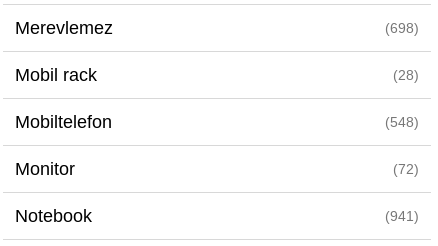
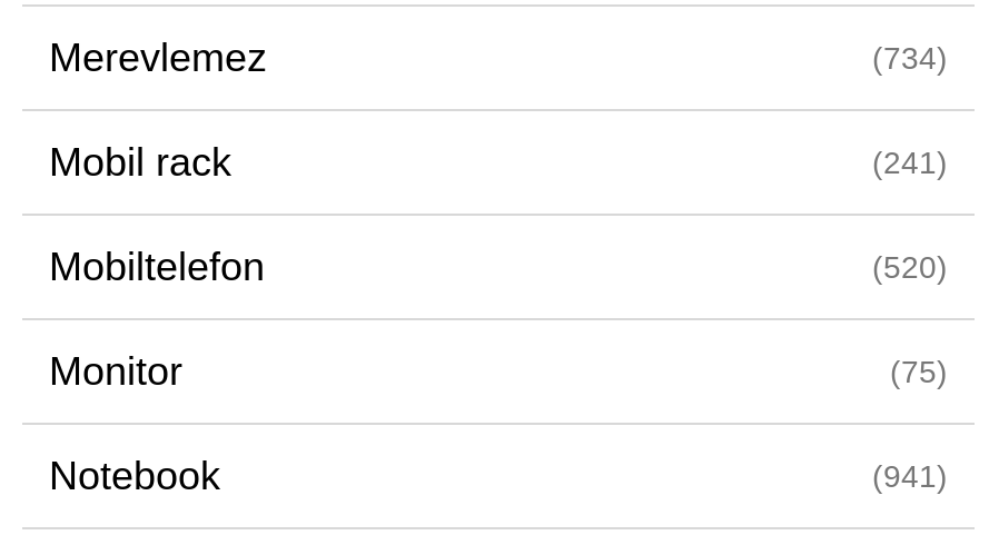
- (698)
+ (734)

- (28)
+ (241)

- (548)
+ (520)

- (72)
+ (75)
